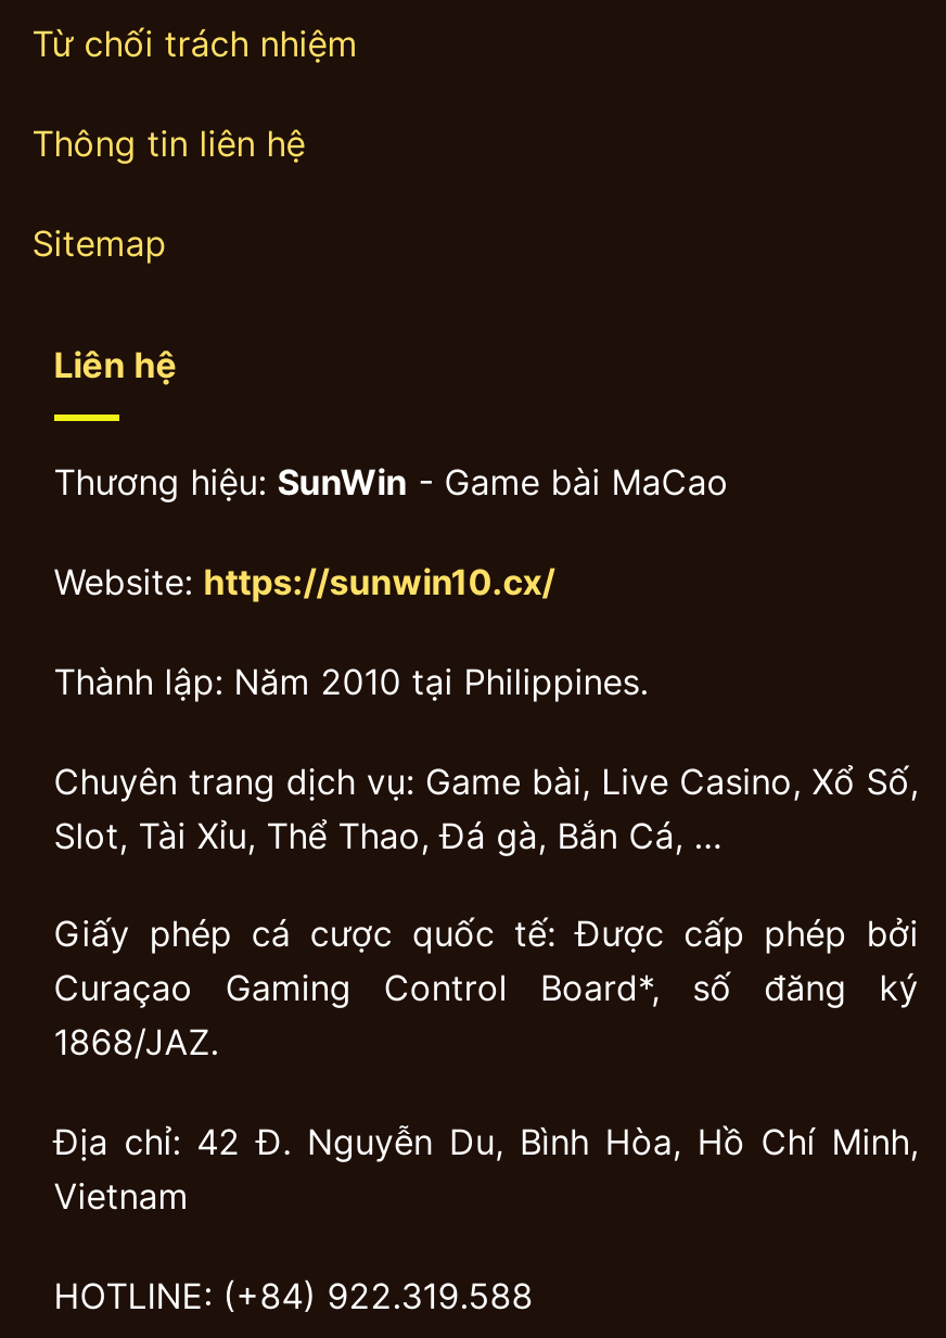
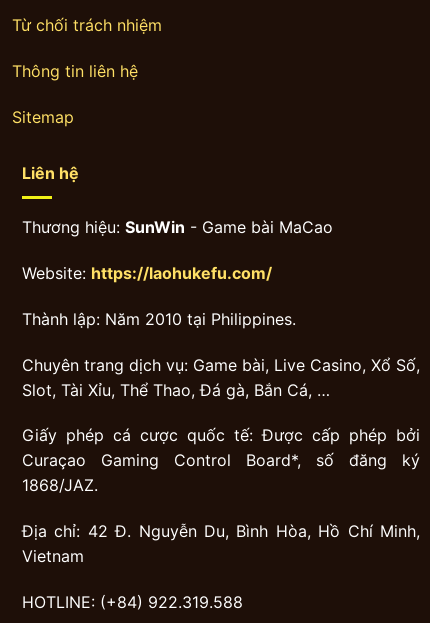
- Website: https://sunwin10.cx/
+ Website: https://laohukefu.com/
